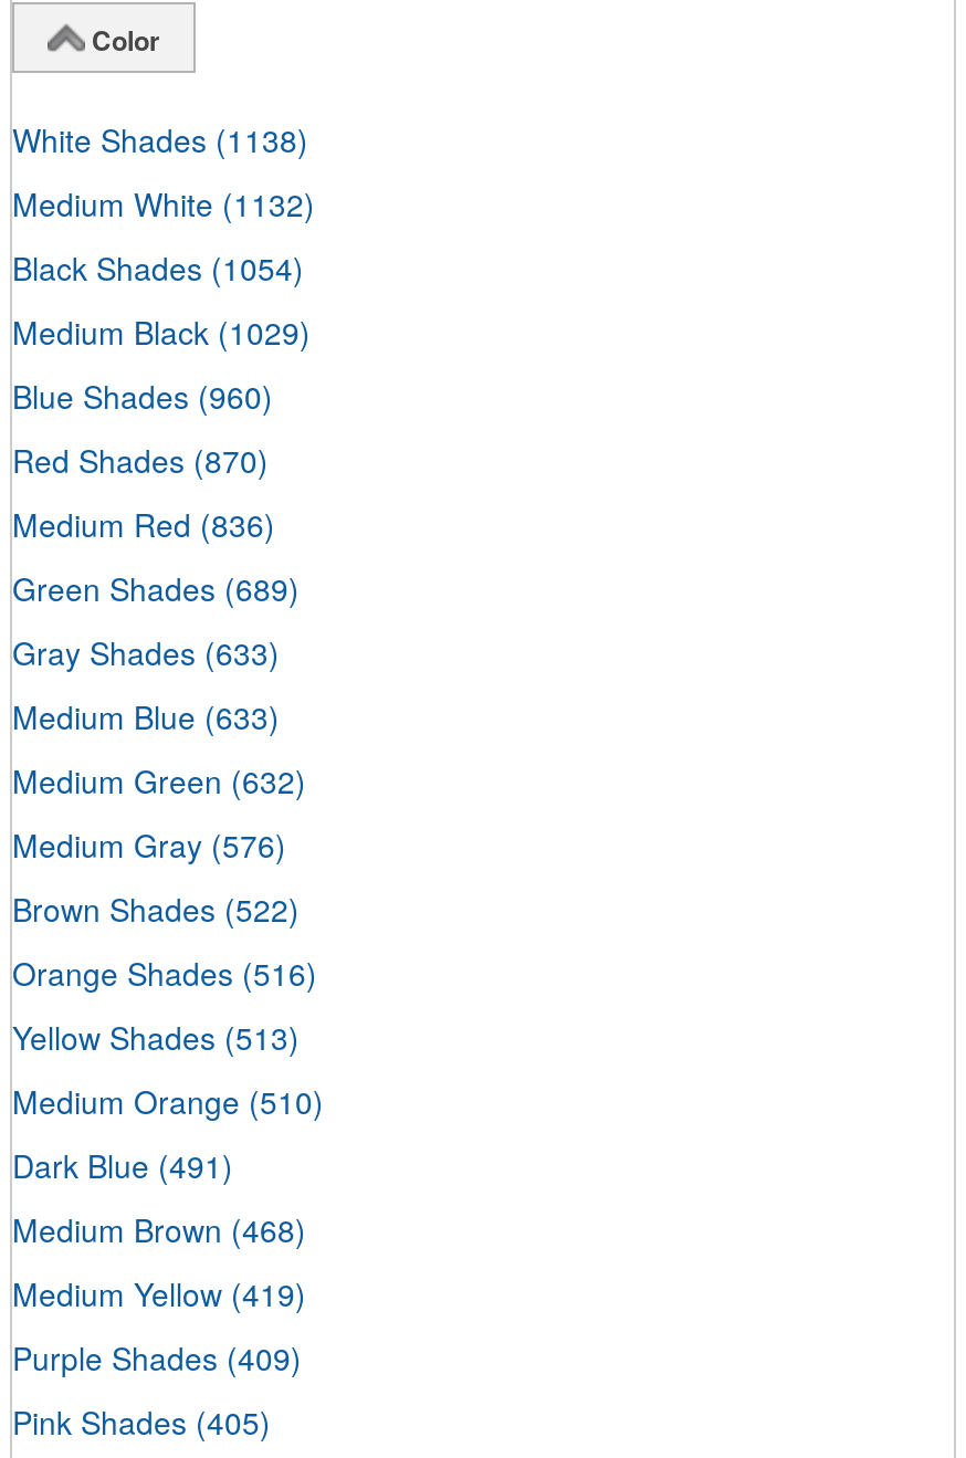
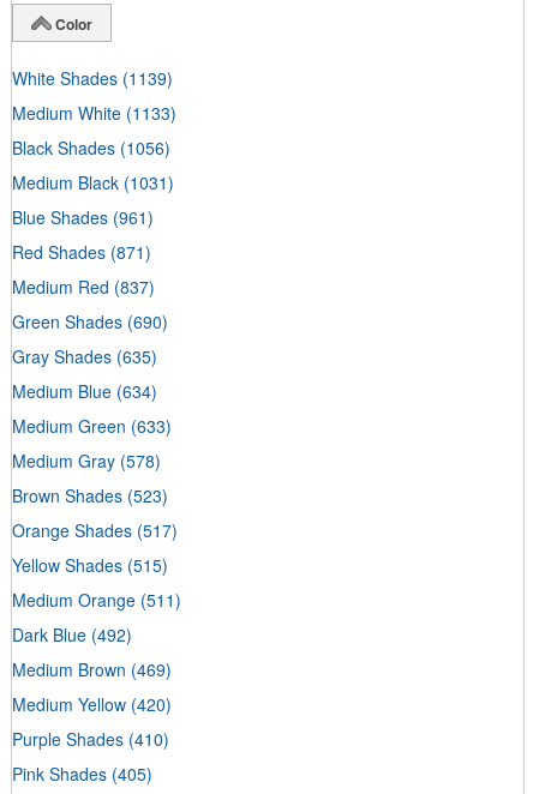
- White Shades (1138)
+ White Shades (1139)

- Medium White (1132)
+ Medium White (1133)

- Black Shades (1054)
+ Black Shades (1056)

- Medium Black (1029)
+ Medium Black (1031)

- Blue Shades (960)
+ Blue Shades (961)

- Red Shades (870)
+ Red Shades (871)

- Medium Red (836)
+ Medium Red (837)

- Green Shades (689)
+ Green Shades (690)

- Gray Shades (633)
+ Gray Shades (635)

- Medium Blue (633)
+ Medium Blue (634)

- Medium Green (632)
+ Medium Green (633)

- Medium Gray (576)
+ Medium Gray (578)

- Brown Shades (522)
+ Brown Shades (523)

- Orange Shades (516)
+ Orange Shades (517)

- Yellow Shades (513)
+ Yellow Shades (515)

- Medium Orange (510)
+ Medium Orange (511)

- Dark Blue (491)
+ Dark Blue (492)

- Medium Brown (468)
+ Medium Brown (469)

- Medium Yellow (419)
+ Medium Yellow (420)

- Purple Shades (409)
+ Purple Shades (410)
